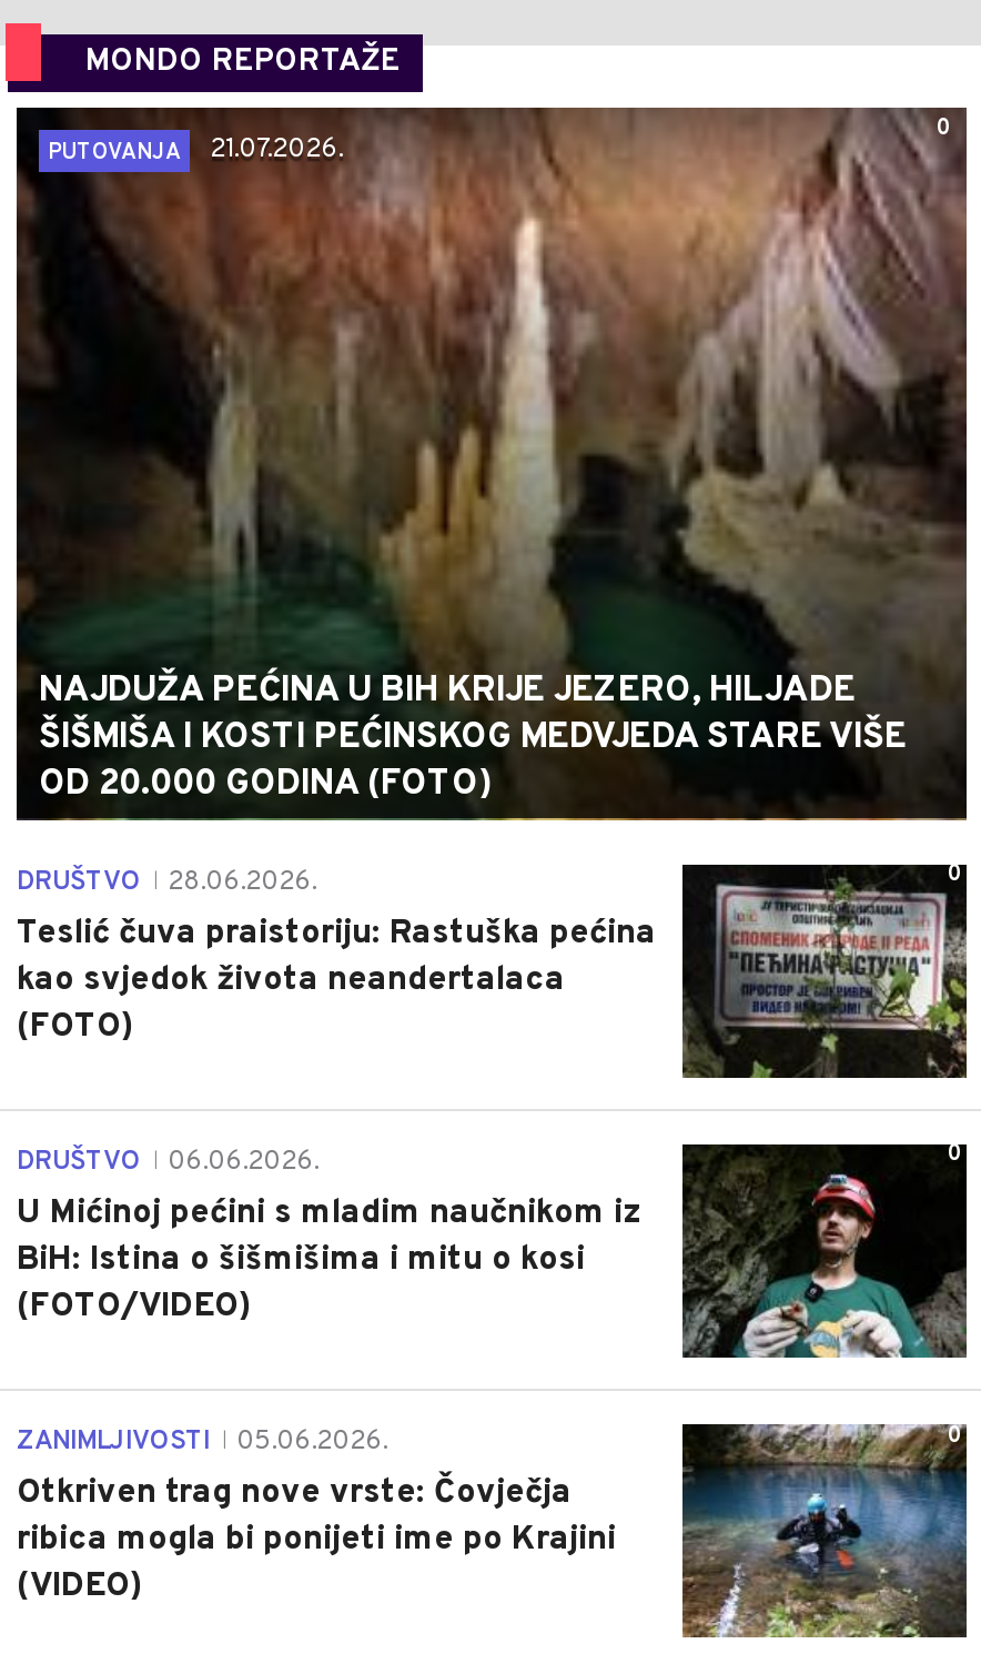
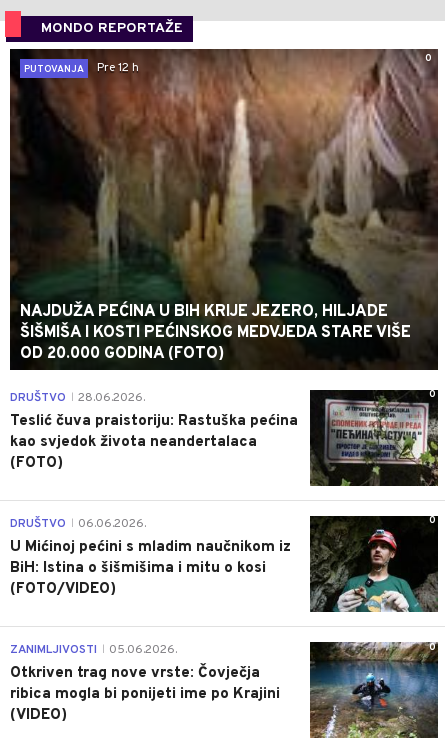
- PUTOVANJA 21.07.2026.
+ PUTOVANJA Pre 12 h
